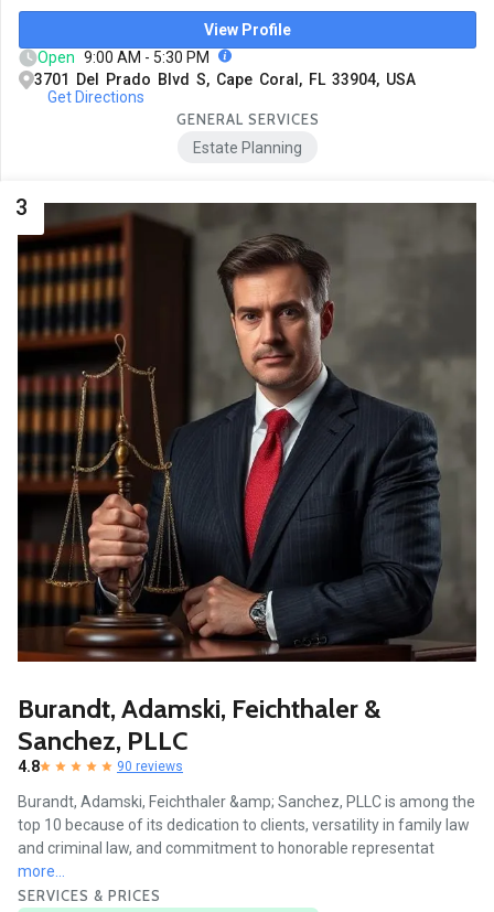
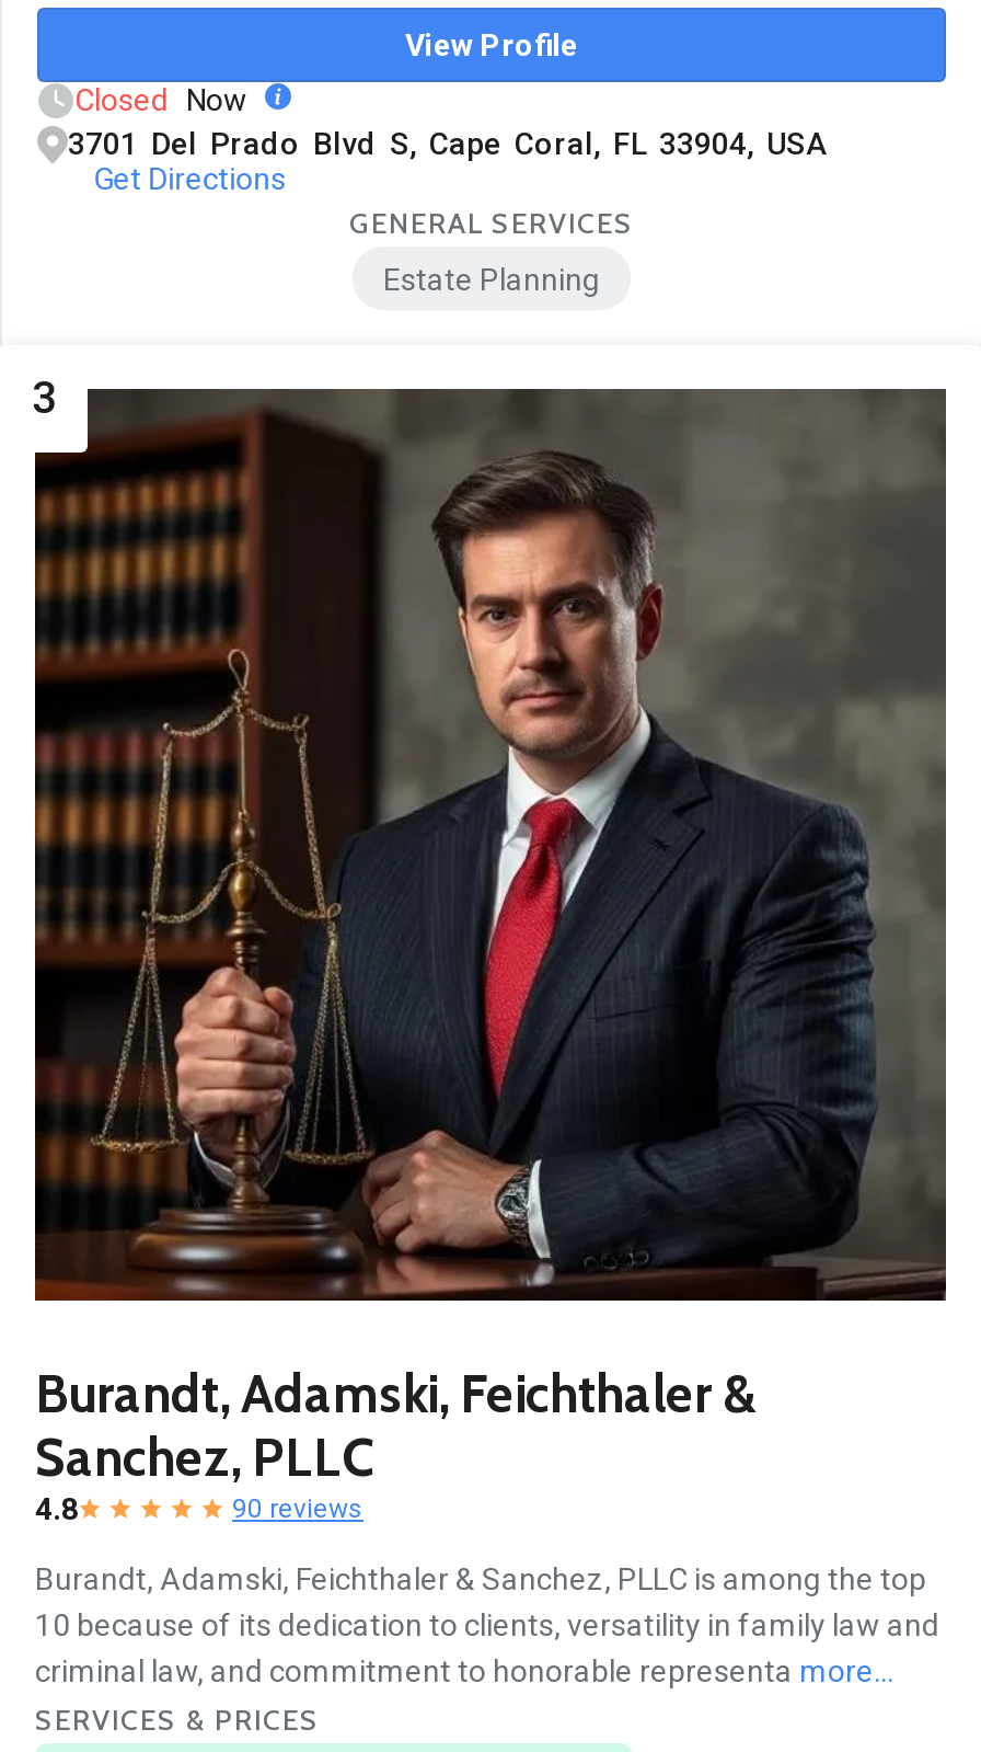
- Open 9:00 AM - 5:30 PM
+ Closed Now

- Burandt, Adamski, Feichthaler &amp; Sanchez, PLLC is among the
- top 10 because of its dedication to clients, versatility in family law
- and criminal law, and commitment to honorable representat
- more...
+ Burandt, Adamski, Feichthaler & Sanchez, PLLC is among the top
+ 10 because of its dedication to clients, versatility in family law and
+ criminal law, and commitment to honorable representa more...
